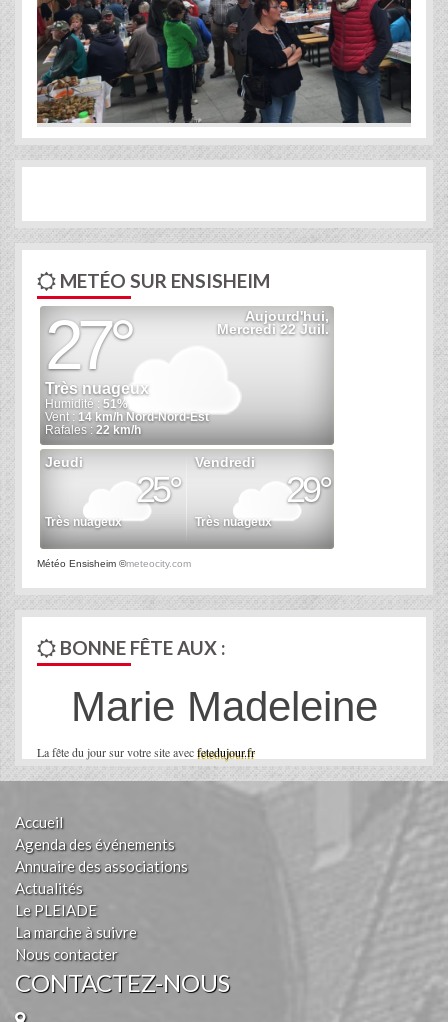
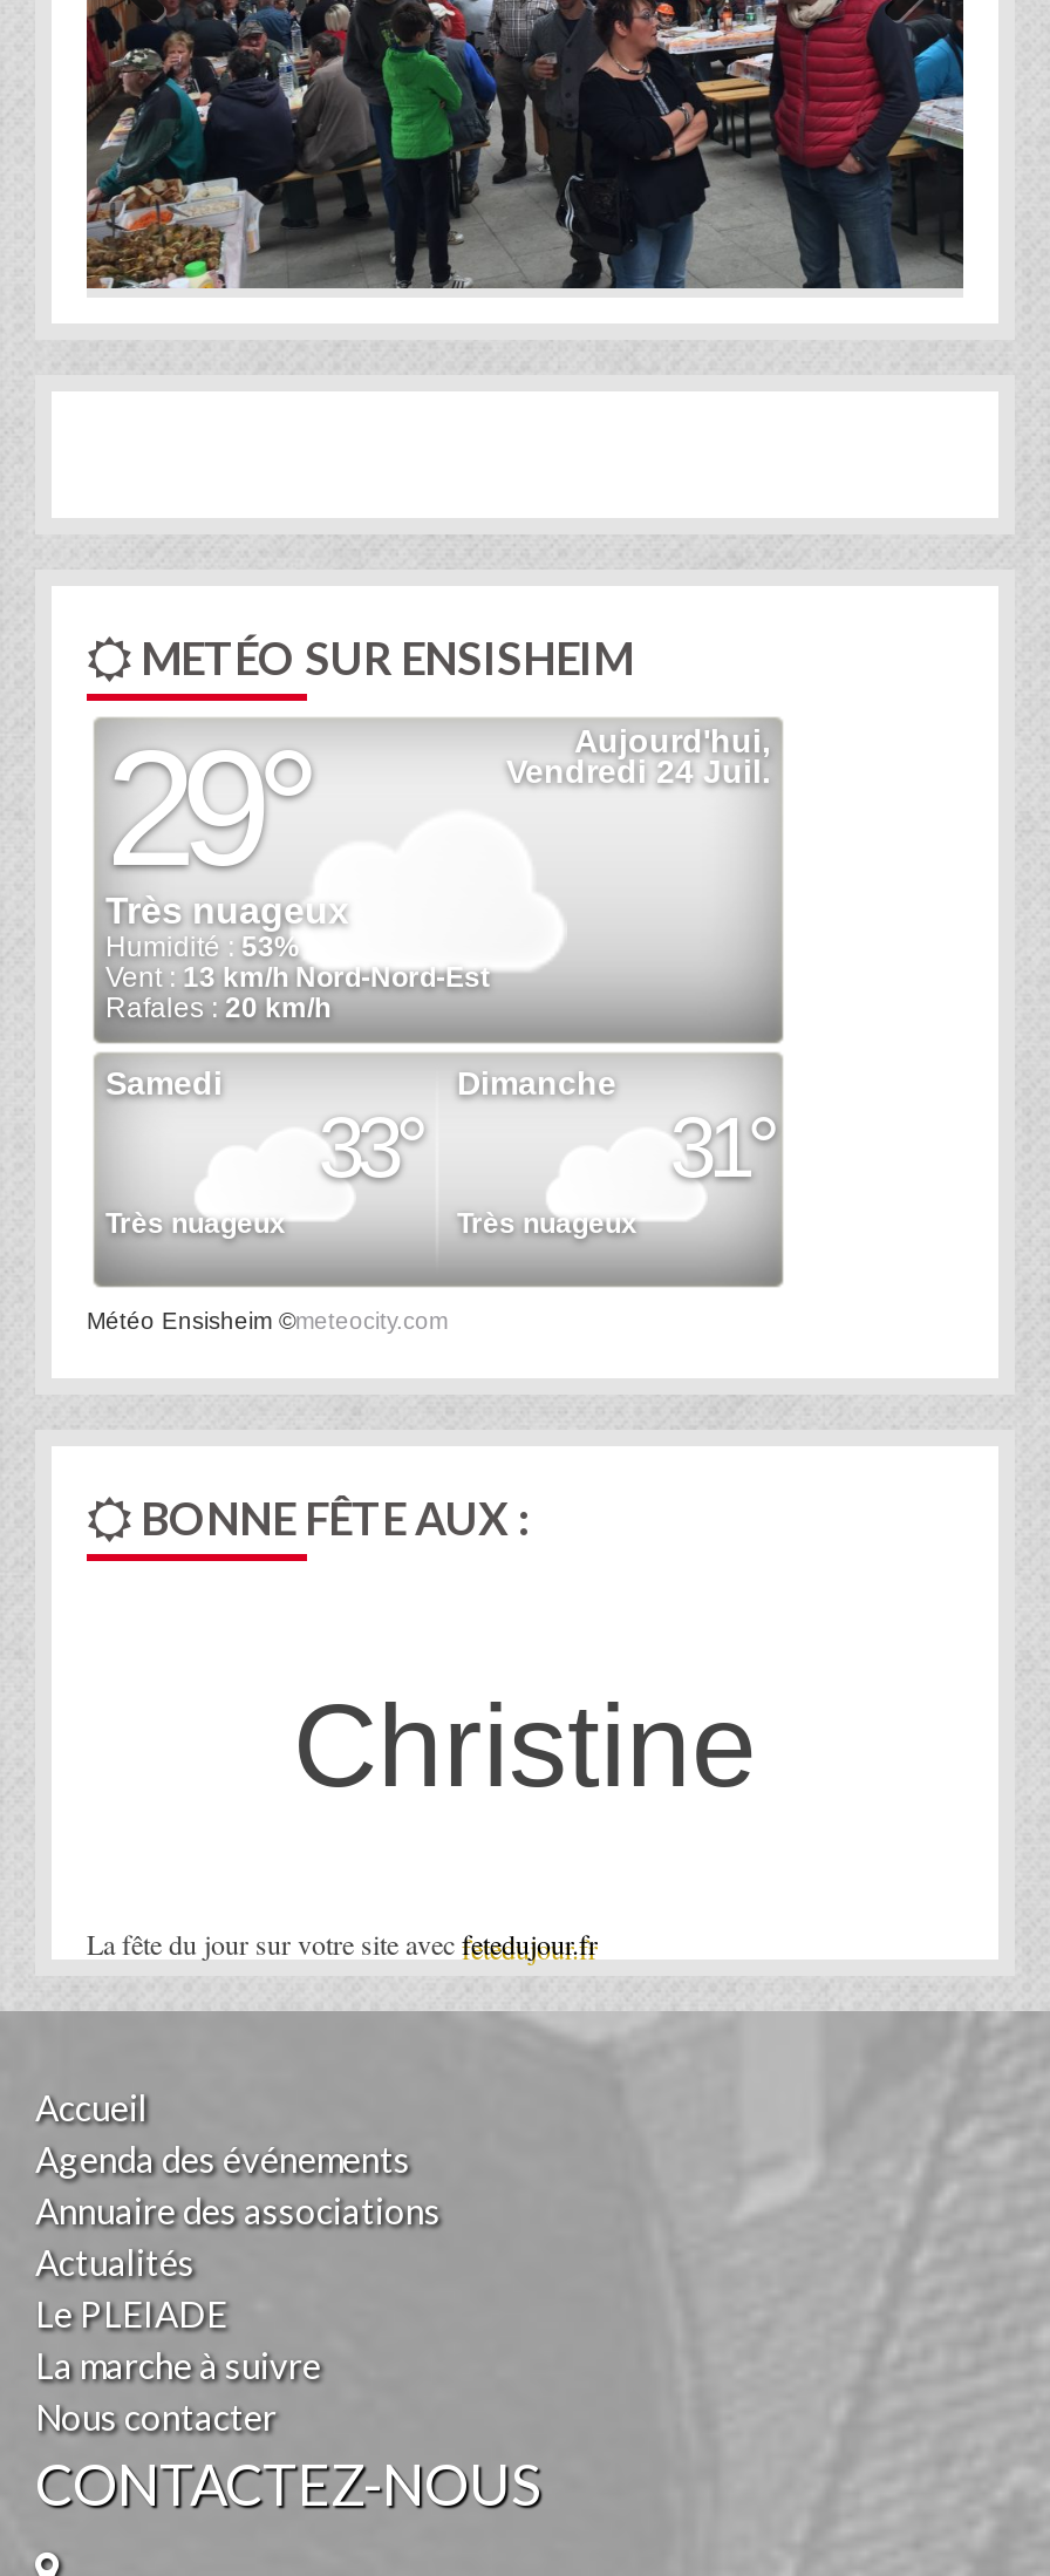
- Marie Madeleine
+ Christine
